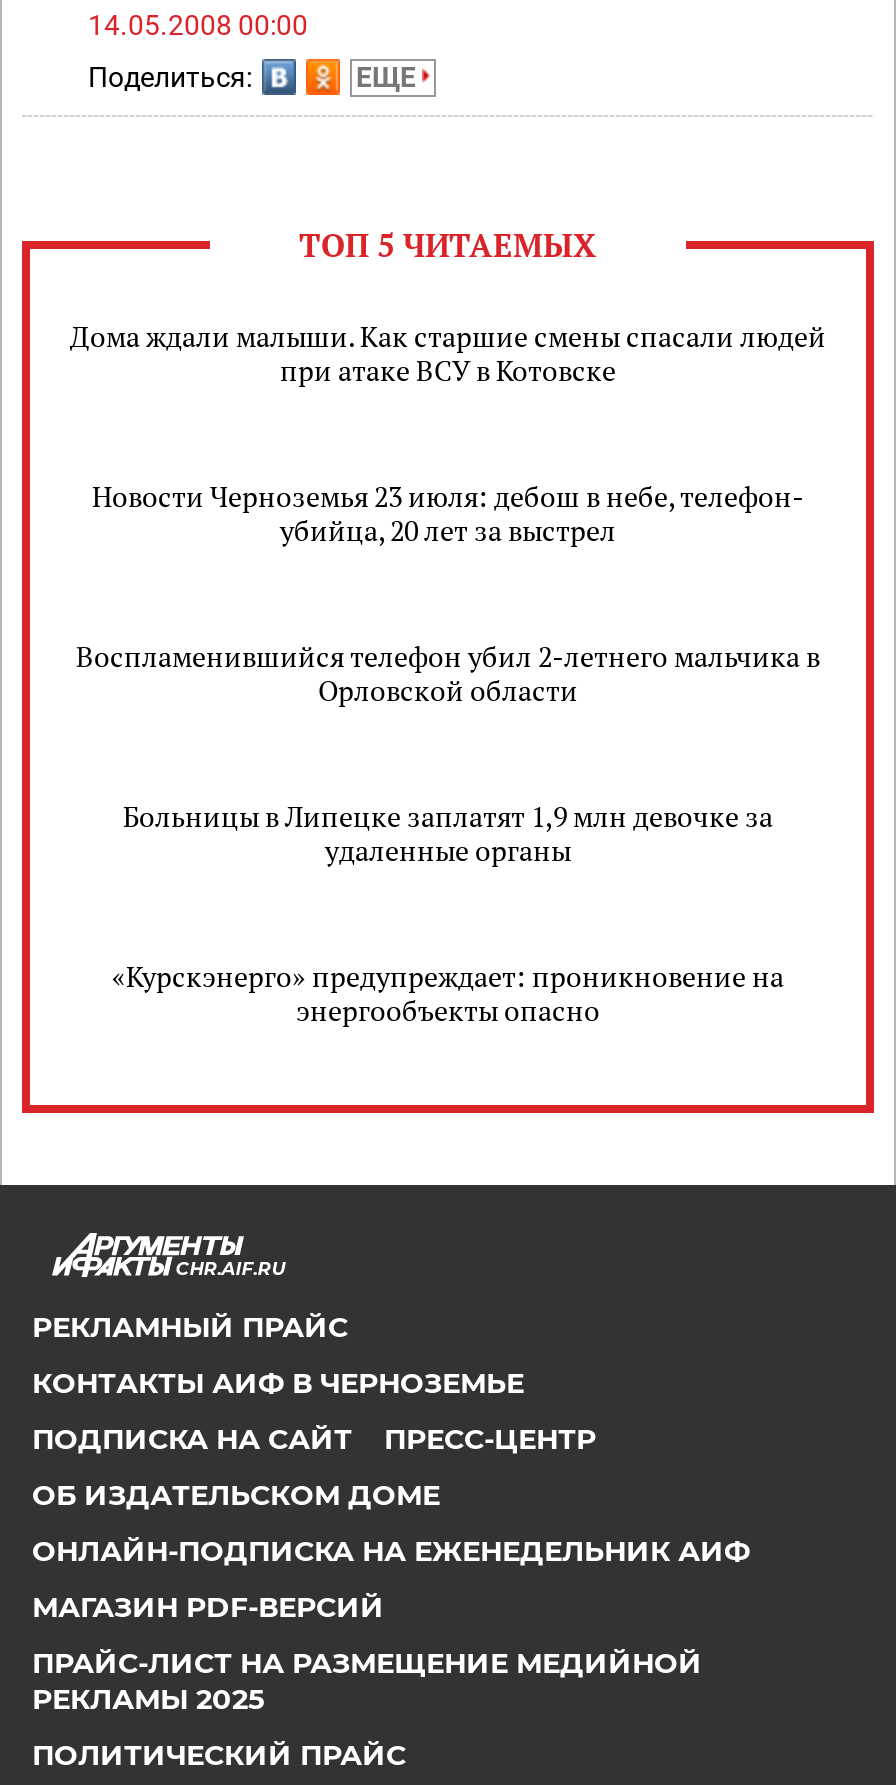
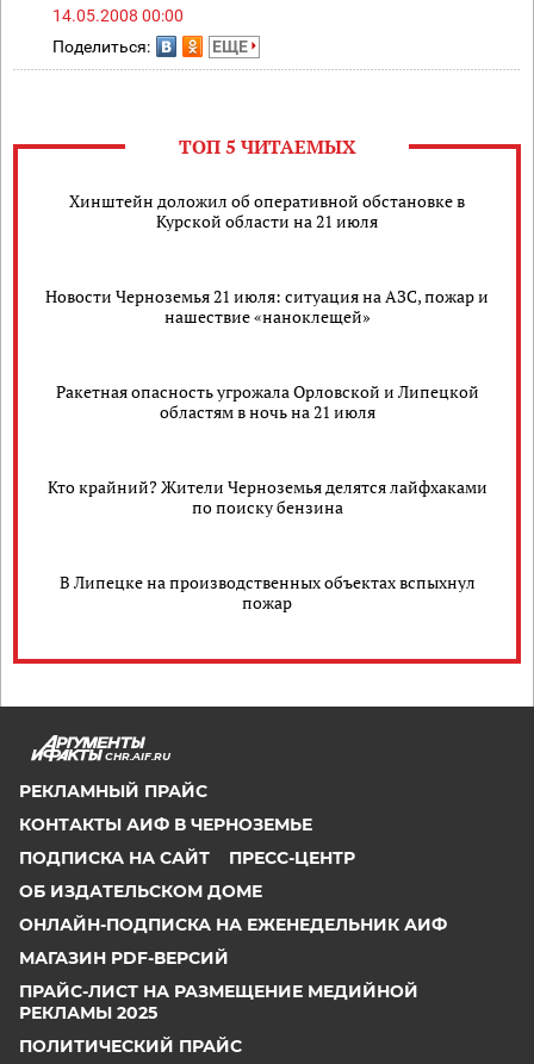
- Дома ждали малыши. Как старшие смены спасали людей
- при атаке ВСУ в Котовске
+ Хинштейн доложил об оперативной обстановке в
+ Курской области на 21 июля

- Новости Черноземья 23 июля: дебош в небе, телефон-
- убийца, 20 лет за выстрел
+ Новости Черноземья 21 июля: ситуация на АЗС, пожар и
+ нашествие «наноклещей»

- Воспламенившийся телефон убил 2-летнего мальчика в
- Орловской области
+ Ракетная опасность угрожала Орловской и Липецкой
+ областям в ночь на 21 июля

- Больницы в Липецке заплатят 1,9 млн девочке за
- удаленные органы
+ Кто крайний? Жители Черноземья делятся лайфхаками
+ по поиску бензина

- «Курскэнерго» предупреждает: проникновение на
- энергообъекты опасно
+ В Липецке на производственных объектах вспыхнул
+ пожар
